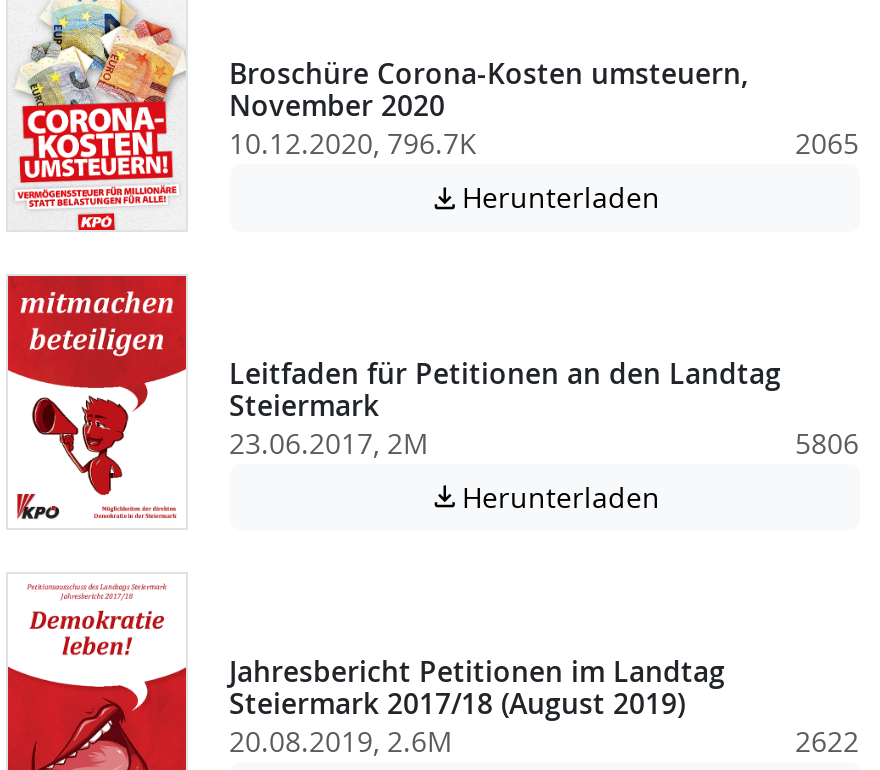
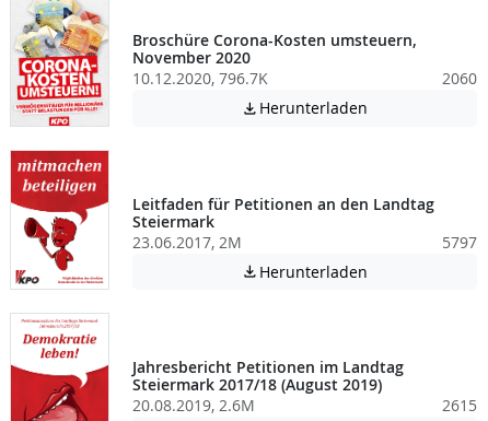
- 2065
+ 2060

- 5806
+ 5797

- 2622
+ 2615
